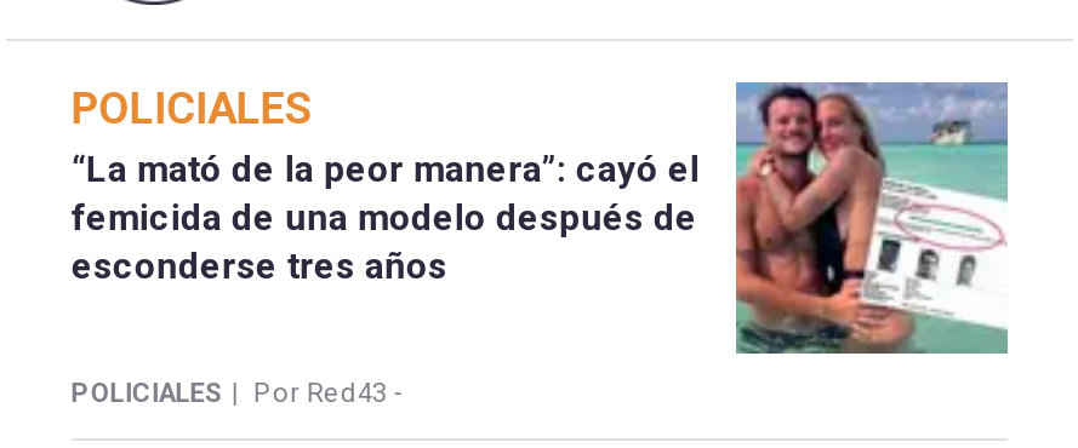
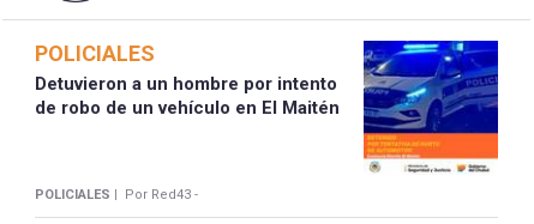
- [image]
- “La mató de la peor manera”: cayó el
- femicida de una modelo después de
- esconderse tres años
+ [image]
+ Detuvieron a un hombre por intento
+ de robo de un vehículo en El Maitén
